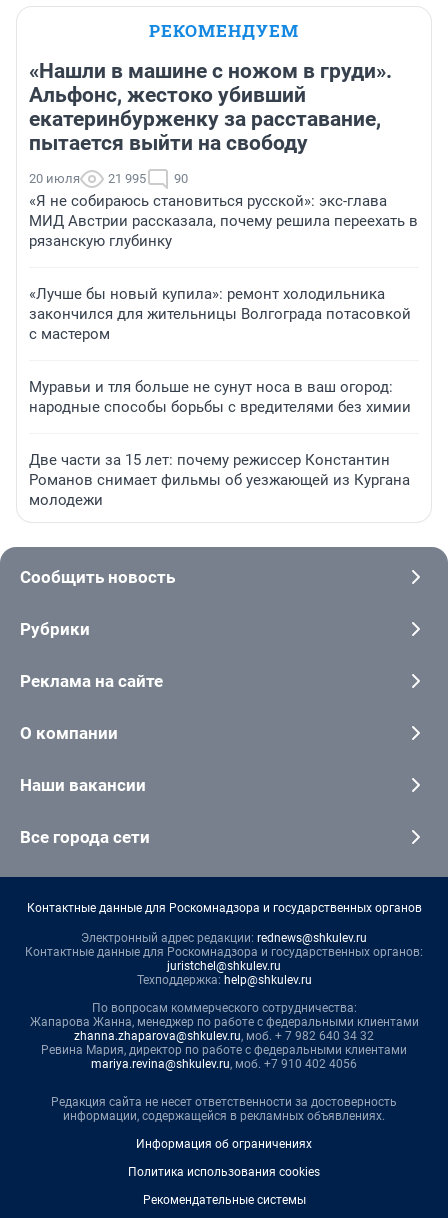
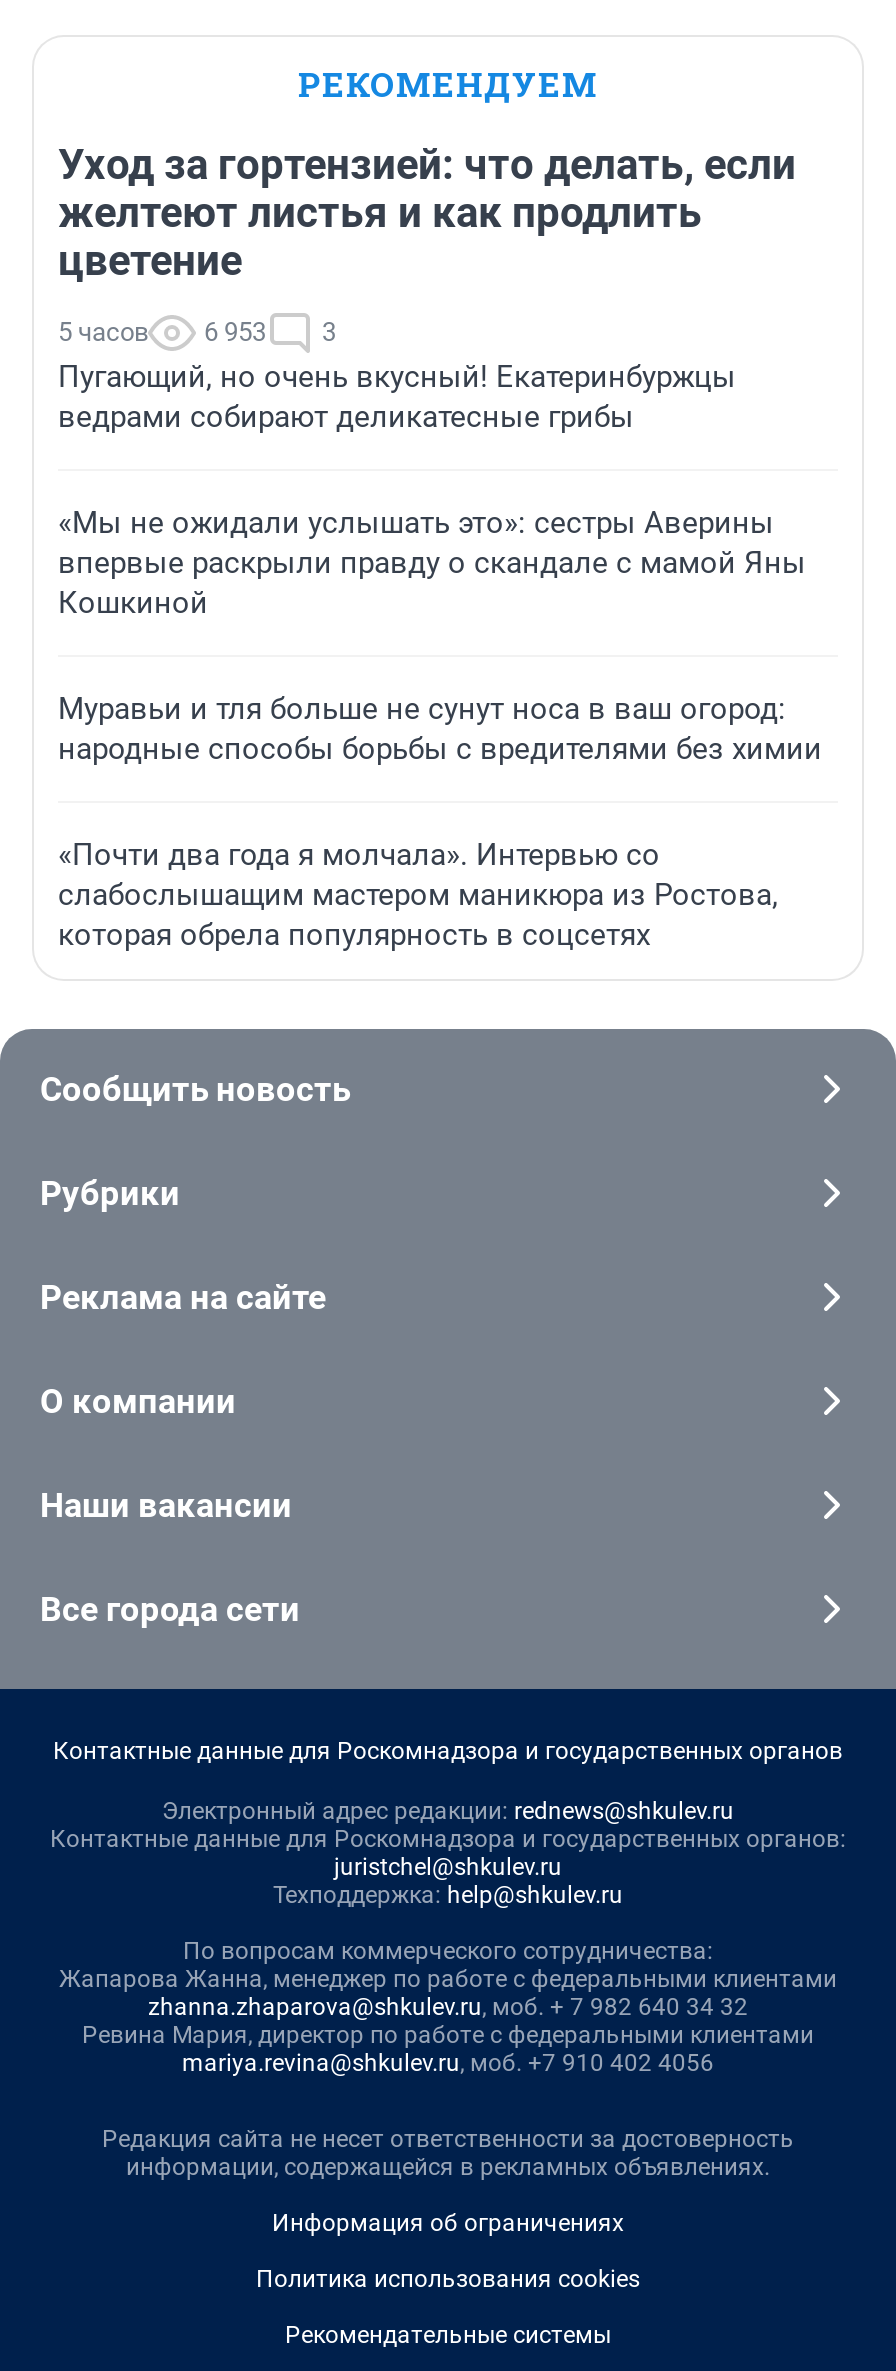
- «Нашли в машине с ножом в груди».
- Альфонс, жестоко убивший
- екатеринбурженку за расставание,
- пытается выйти на свободу
+ Уход за гортензией: что делать, если
+ желтеют листья и как продлить
+ цветение

- 20 июля
- 21 995
- 90
- «Я не собираюсь становиться русской»: экс-глава
- МИД Австрии рассказала, почему решила переехать в
- рязанскую глубинку
+ 5 часов
+ 6 953
+ 3
+ Пугающий, но очень вкусный! Екатеринбуржцы
+ ведрами собирают деликатесные грибы

- «Лучше бы новый купила»: ремонт холодильника
- закончился для жительницы Волгограда потасовкой
- с мастером
+ «Мы не ожидали услышать это»: сестры Аверины
+ впервые раскрыли правду о скандале с мамой Яны
+ Кошкиной

- Две части за 15 лет: почему режиссер Константин
- Романов снимает фильмы об уезжающей из Кургана
- молодежи
+ «Почти два года я молчала». Интервью со
+ слабослышащим мастером маникюра из Ростова,
+ которая обрела популярность в соцсетях
